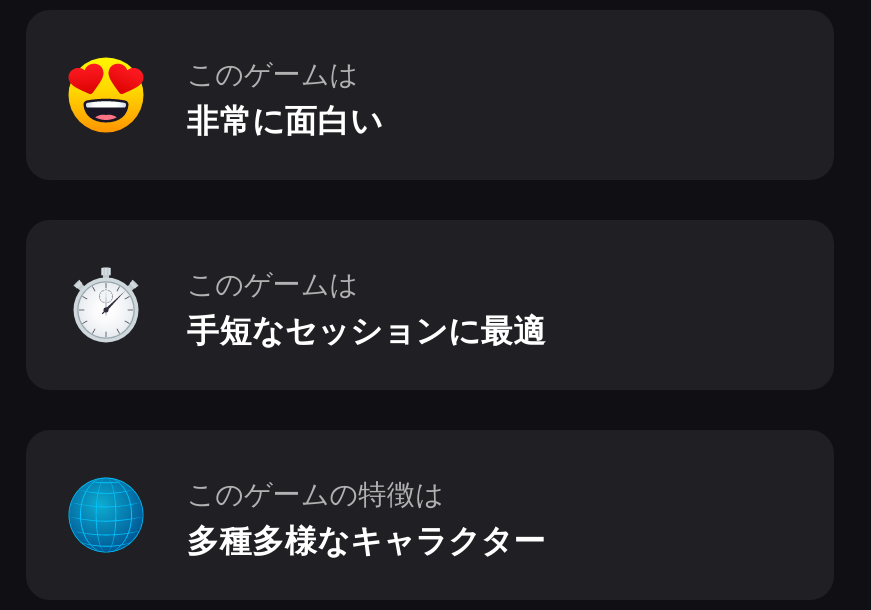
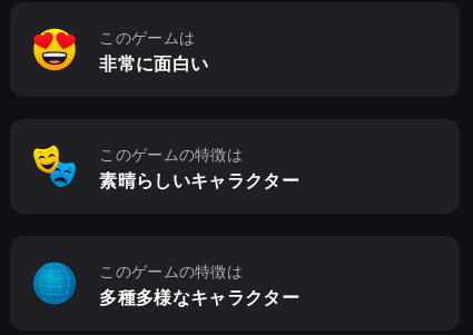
- [image]
- このゲームは
- 手短なセッションに最適
+ [image]
+ このゲームの特徴は
+ 素晴らしいキャラクター
